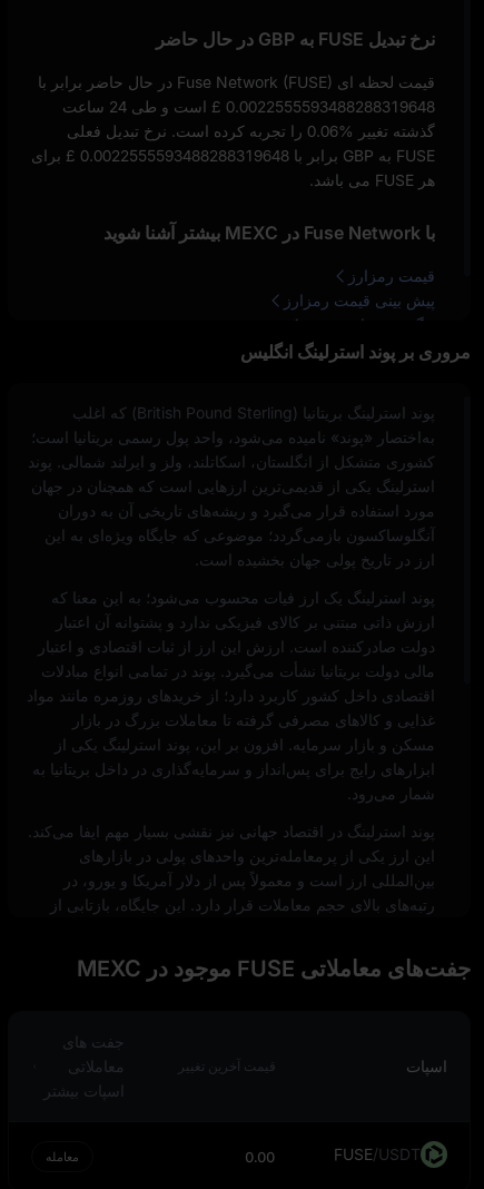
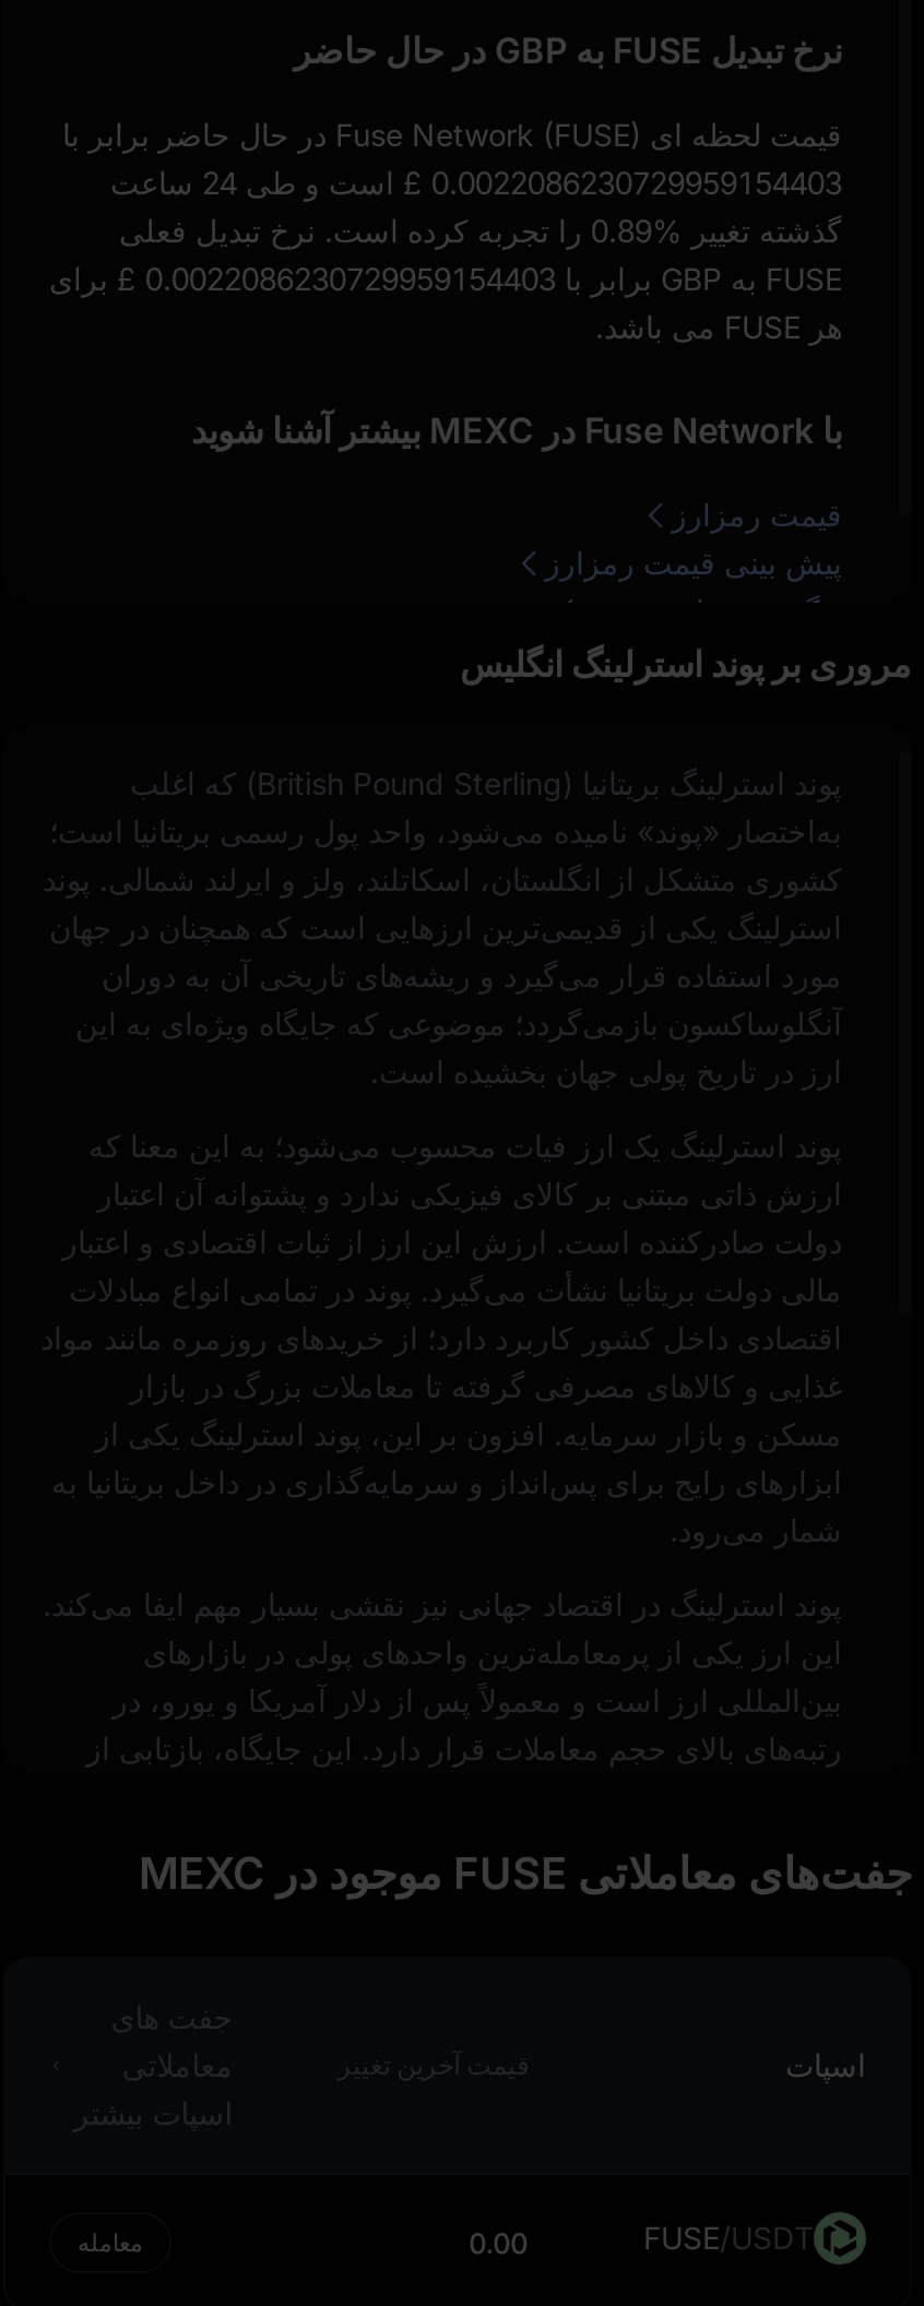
- £ 0.0022555593488288319648
+ £ 0.0022086230729959154403

- گذشته تغییر 0.06% را تجربه کرده است. نرخ تبدیل فعلی
+ گذشته تغییر 0.89% را تجربه کرده است. نرخ تبدیل فعلی

- £ 0.0022555593488288319648 برای
+ £ 0.0022086230729959154403 برای
